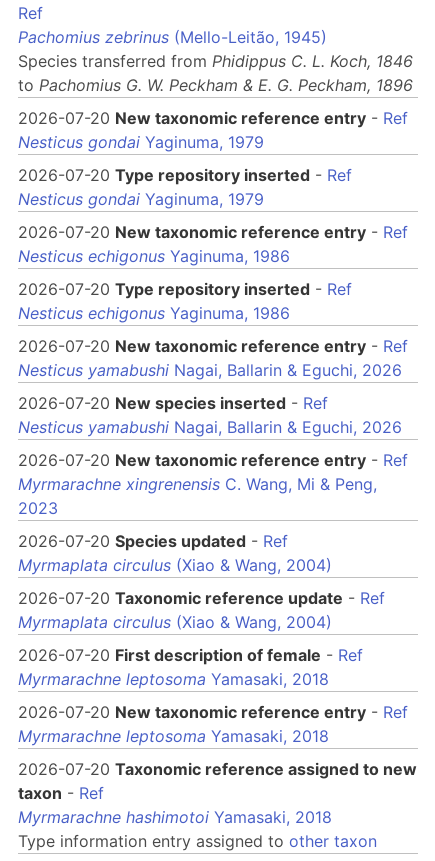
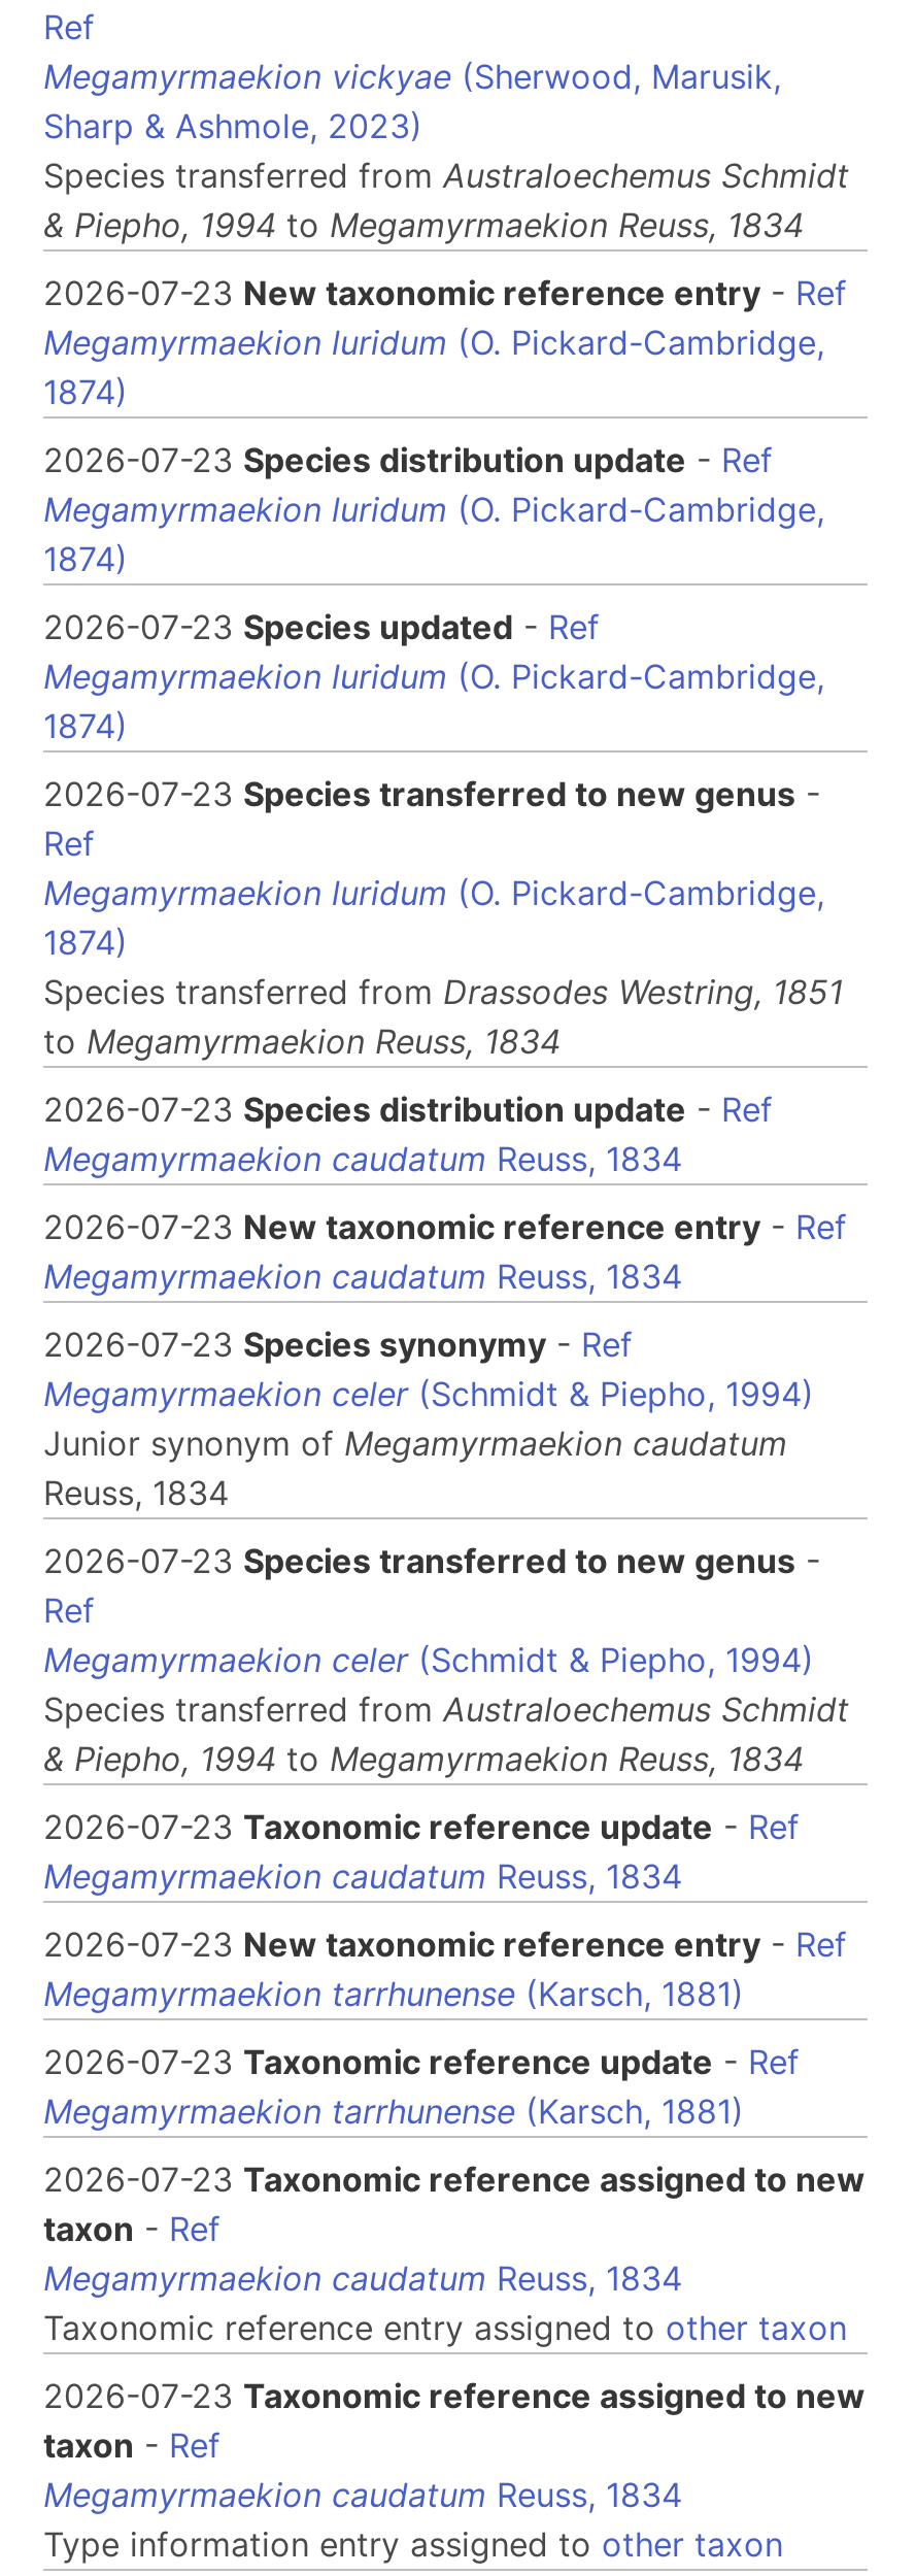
- Pachomius zebrinus (Mello-Leitão, 1945)
- Species transferred from Phidippus C. L. Koch, 1846
- to Pachomius G. W. Peckham & E. G. Peckham, 1896
+ Megamyrmaekion vickyae (Sherwood, Marusik,
+ Sharp & Ashmole, 2023)
+ Species transferred from Australoechemus Schmidt
+ & Piepho, 1994 to Megamyrmaekion Reuss, 1834

- 2026-07-20 New taxonomic reference entry - Ref
- Nesticus gondai Yaginuma, 1979
+ 2026-07-23 New taxonomic reference entry - Ref
+ Megamyrmaekion luridum (O. Pickard-Cambridge,
+ 1874)

- 2026-07-20 Type repository inserted - Ref
- Nesticus gondai Yaginuma, 1979
+ 2026-07-23 Species distribution update - Ref
+ Megamyrmaekion luridum (O. Pickard-Cambridge,
+ 1874)

- 2026-07-20 New taxonomic reference entry - Ref
- Nesticus echigonus Yaginuma, 1986
+ 2026-07-23 Species updated - Ref
+ Megamyrmaekion luridum (O. Pickard-Cambridge,
+ 1874)

- 2026-07-20 Type repository inserted - Ref
- Nesticus echigonus Yaginuma, 1986
+ 2026-07-23 Species transferred to new genus -
+ Ref
+ Megamyrmaekion luridum (O. Pickard-Cambridge,
+ 1874)
+ Species transferred from Drassodes Westring, 1851
+ to Megamyrmaekion Reuss, 1834

- 2026-07-20 New taxonomic reference entry - Ref
- Nesticus yamabushi Nagai, Ballarin & Eguchi, 2026
+ 2026-07-23 Species distribution update - Ref
+ Megamyrmaekion caudatum Reuss, 1834

- 2026-07-20 New species inserted - Ref
- Nesticus yamabushi Nagai, Ballarin & Eguchi, 2026
+ 2026-07-23 New taxonomic reference entry - Ref
+ Megamyrmaekion caudatum Reuss, 1834

- 2026-07-20 New taxonomic reference entry - Ref
- Myrmarachne xingrenensis C. Wang, Mi & Peng,
- 2023
+ 2026-07-23 Species synonymy - Ref
+ Megamyrmaekion celer (Schmidt & Piepho, 1994)
+ Junior synonym of Megamyrmaekion caudatum
+ Reuss, 1834

- 2026-07-20 Species updated - Ref
- Myrmaplata circulus (Xiao & Wang, 2004)
+ 2026-07-23 Species transferred to new genus -
+ Ref
+ Megamyrmaekion celer (Schmidt & Piepho, 1994)
+ Species transferred from Australoechemus Schmidt
+ & Piepho, 1994 to Megamyrmaekion Reuss, 1834

- 2026-07-20 Taxonomic reference update - Ref
- Myrmaplata circulus (Xiao & Wang, 2004)
+ 2026-07-23 Taxonomic reference update - Ref
+ Megamyrmaekion caudatum Reuss, 1834

- 2026-07-20 First description of female - Ref
- Myrmarachne leptosoma Yamasaki, 2018
+ 2026-07-23 New taxonomic reference entry - Ref
+ Megamyrmaekion tarrhunense (Karsch, 1881)

- 2026-07-20 New taxonomic reference entry - Ref
- Myrmarachne leptosoma Yamasaki, 2018
+ 2026-07-23 Taxonomic reference update - Ref
+ Megamyrmaekion tarrhunense (Karsch, 1881)

- 2026-07-20 Taxonomic reference assigned to new
+ 2026-07-23 Taxonomic reference assigned to new

- Myrmarachne hashimotoi Yamasaki, 2018
+ Megamyrmaekion caudatum Reuss, 1834
+ Taxonomic reference entry assigned to other taxon
+ 2026-07-23 Taxonomic reference assigned to new
+ taxon - Ref
+ Megamyrmaekion caudatum Reuss, 1834
